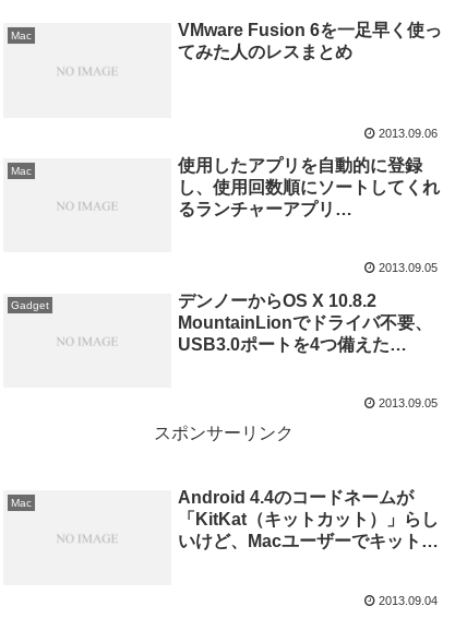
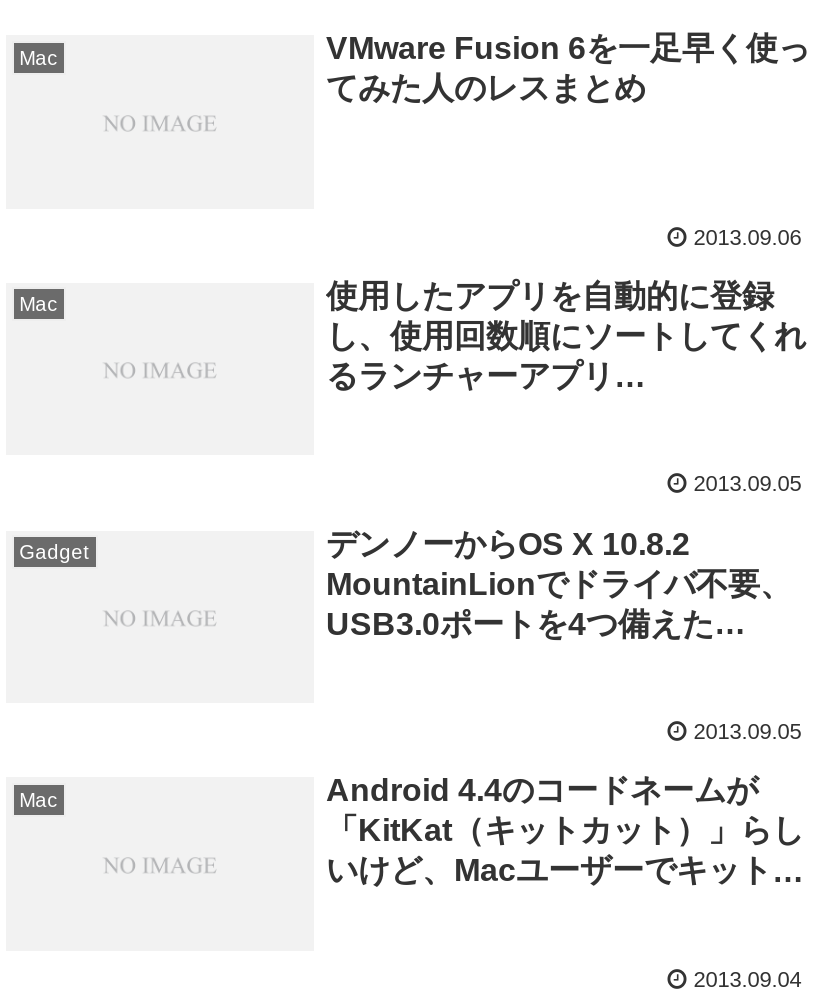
- スポンサーリンク
